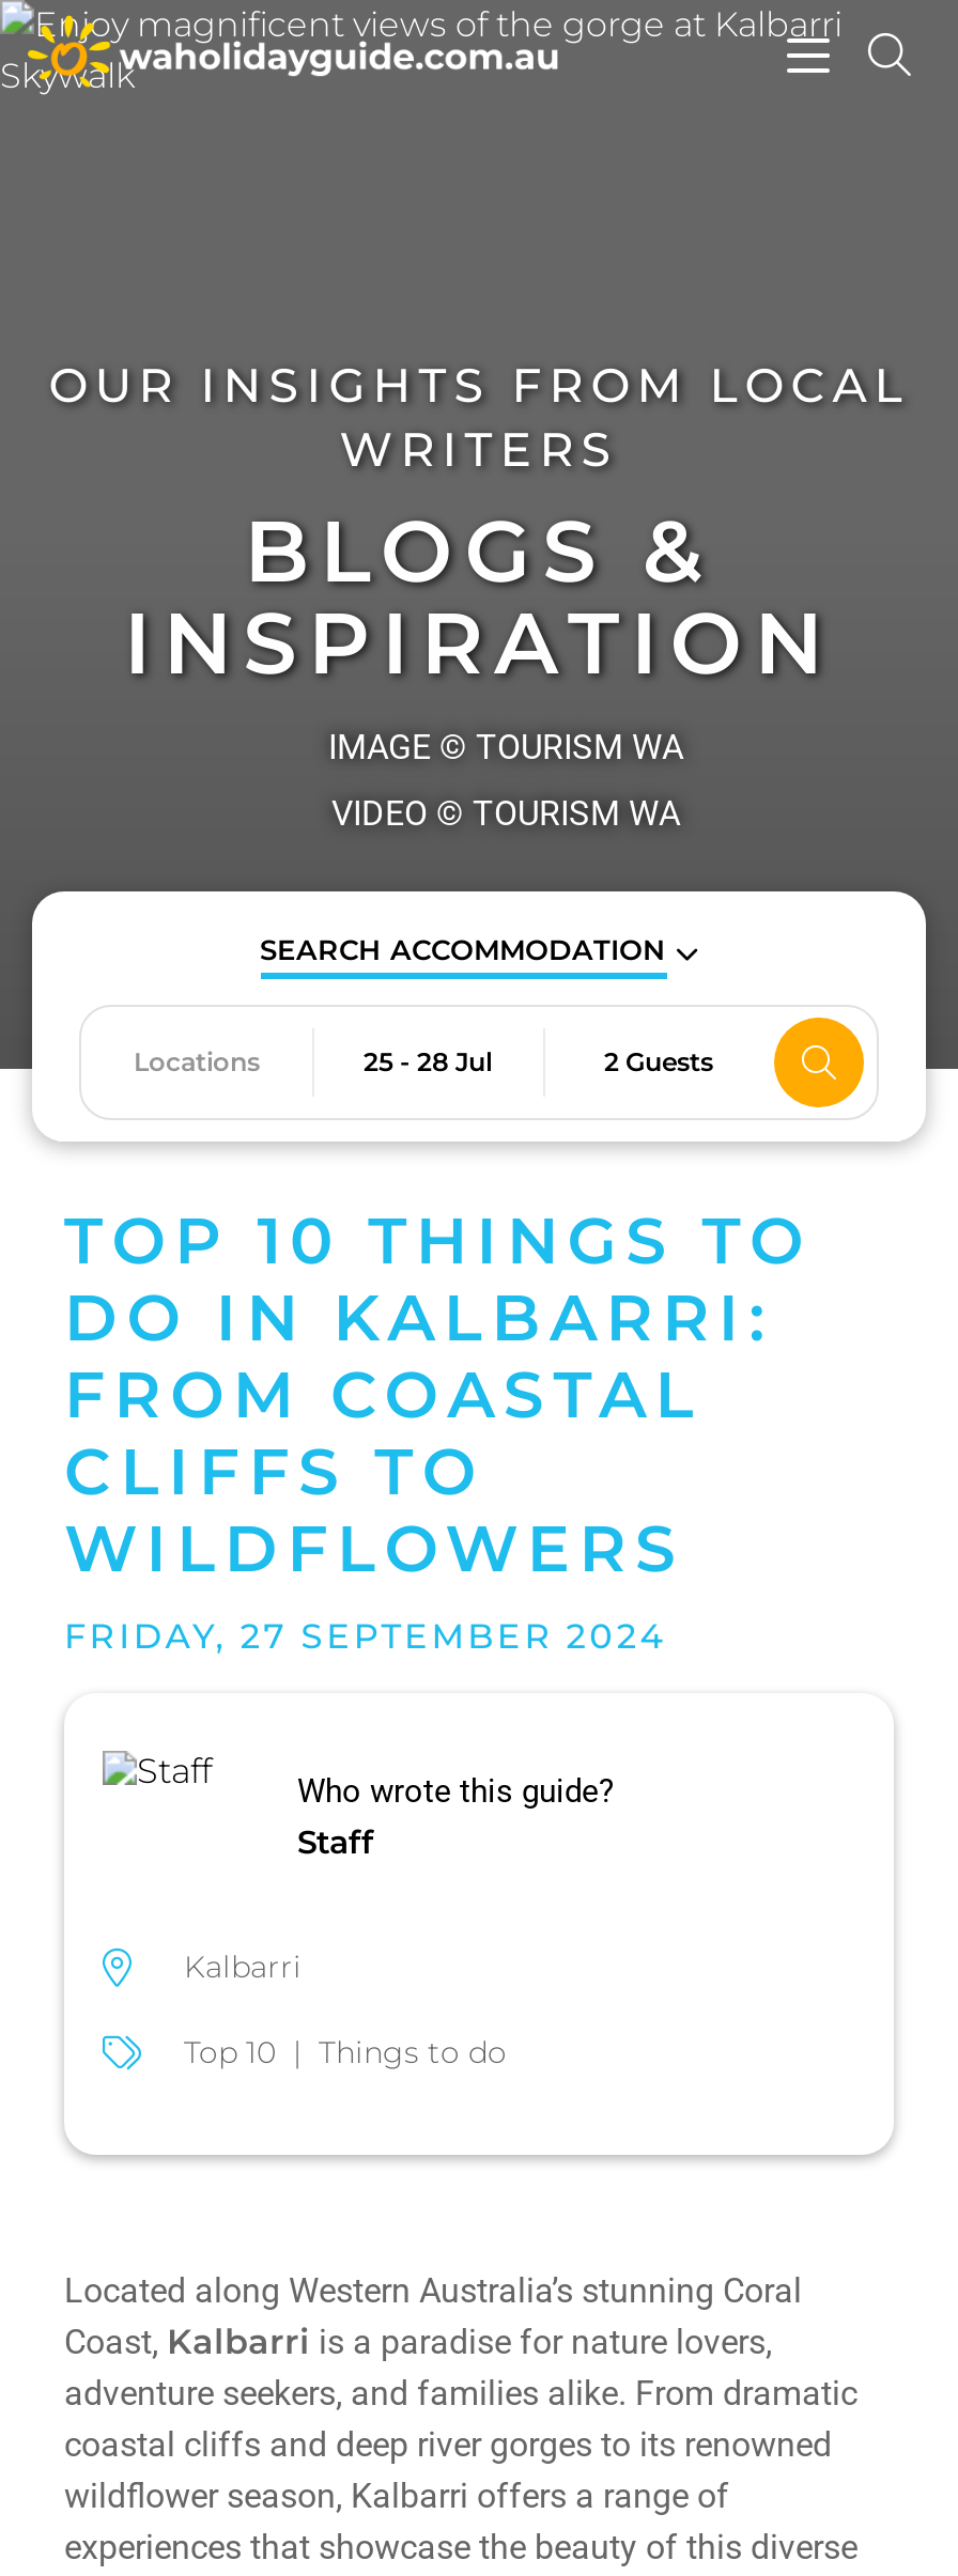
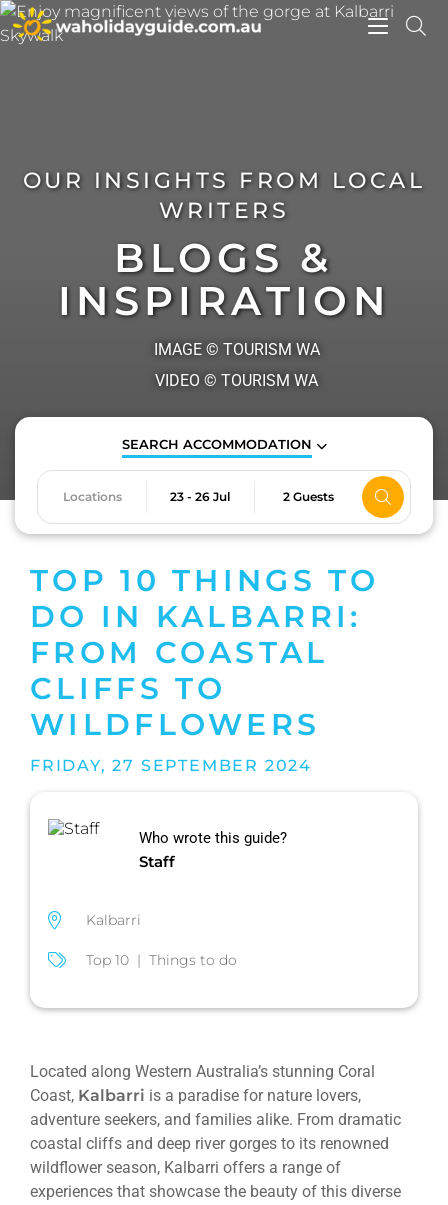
- 25 - 28 Jul
+ 23 - 26 Jul
